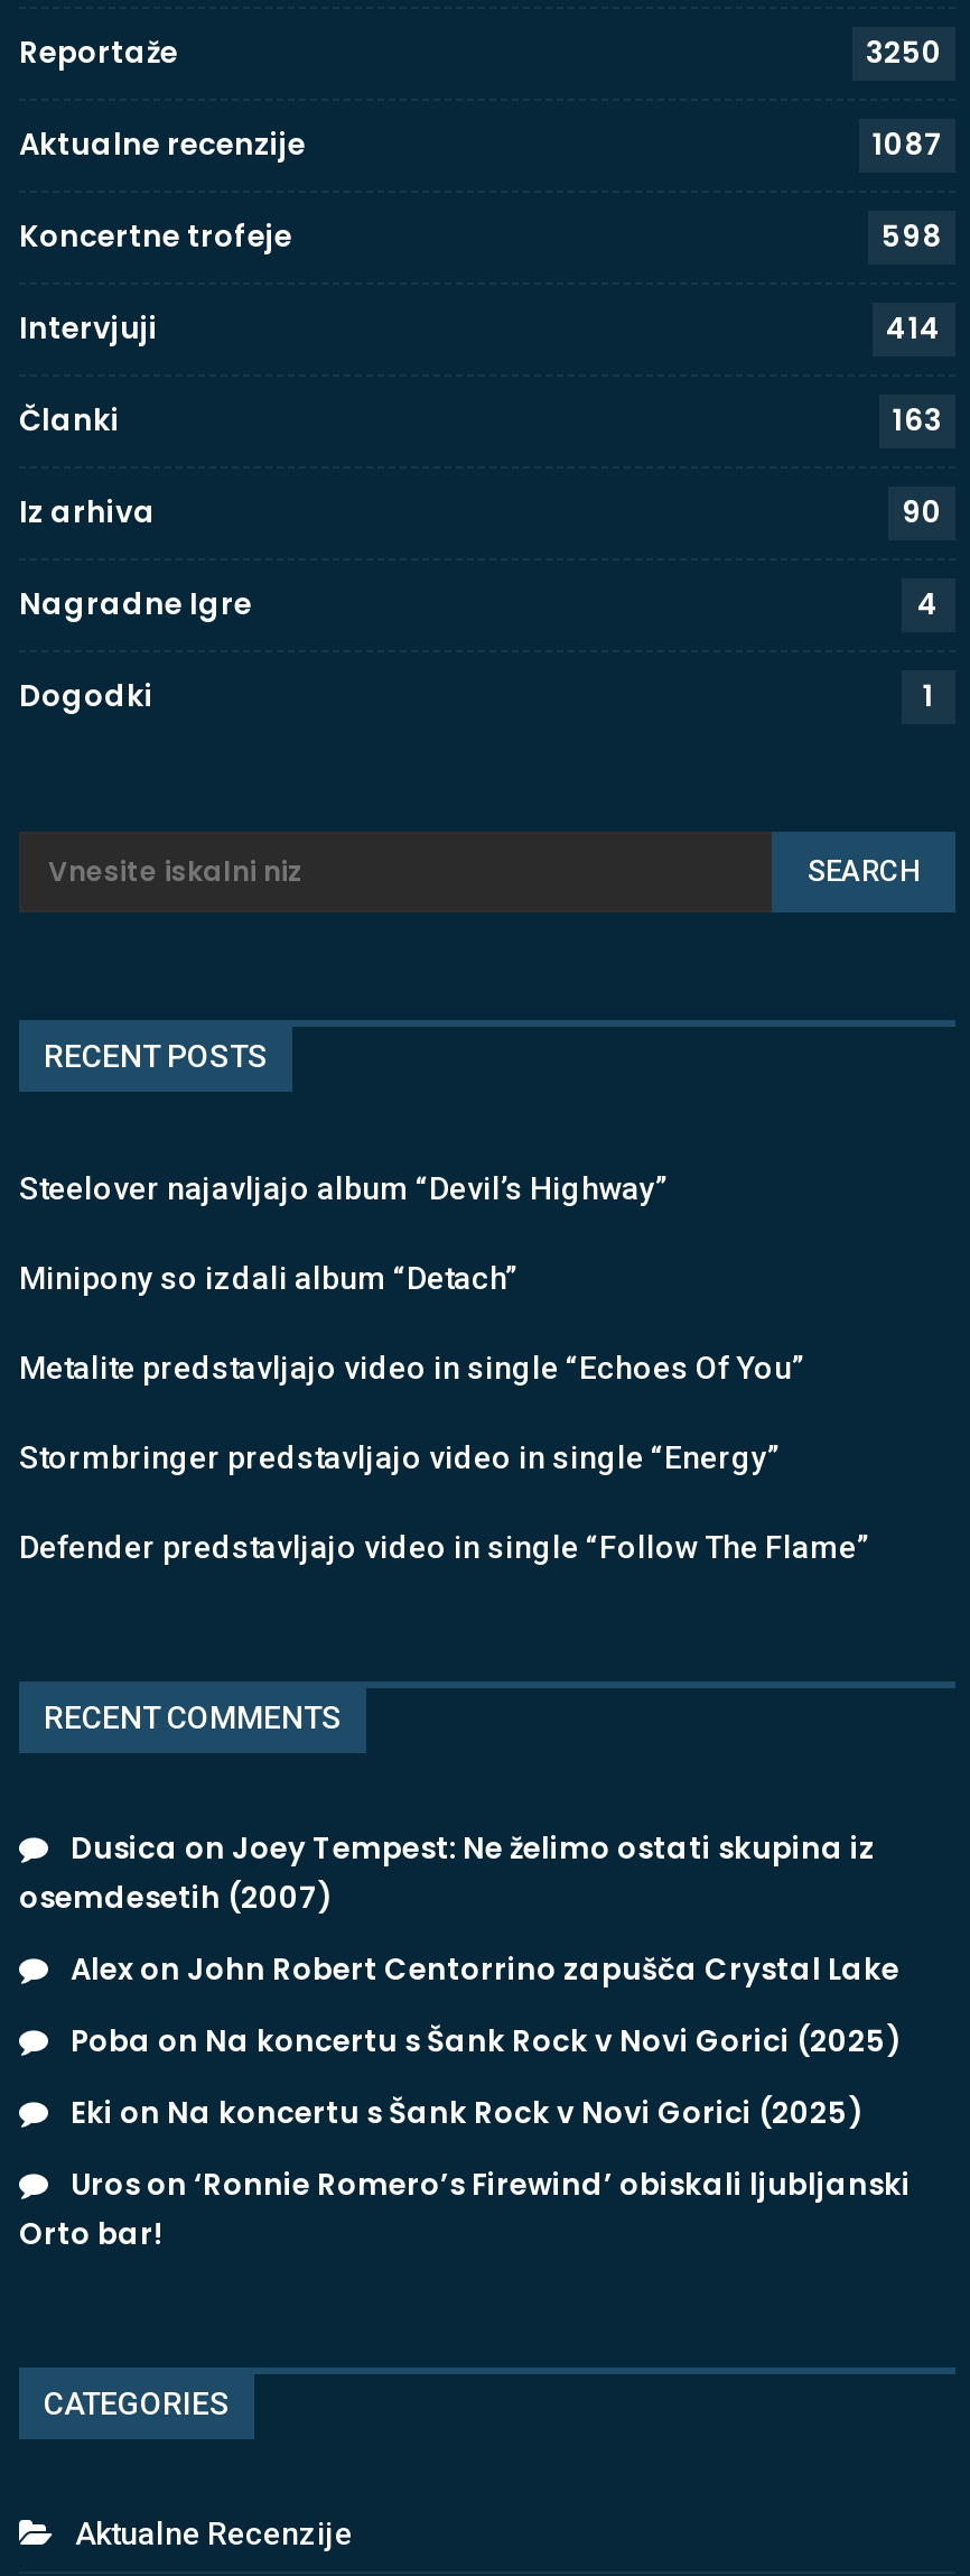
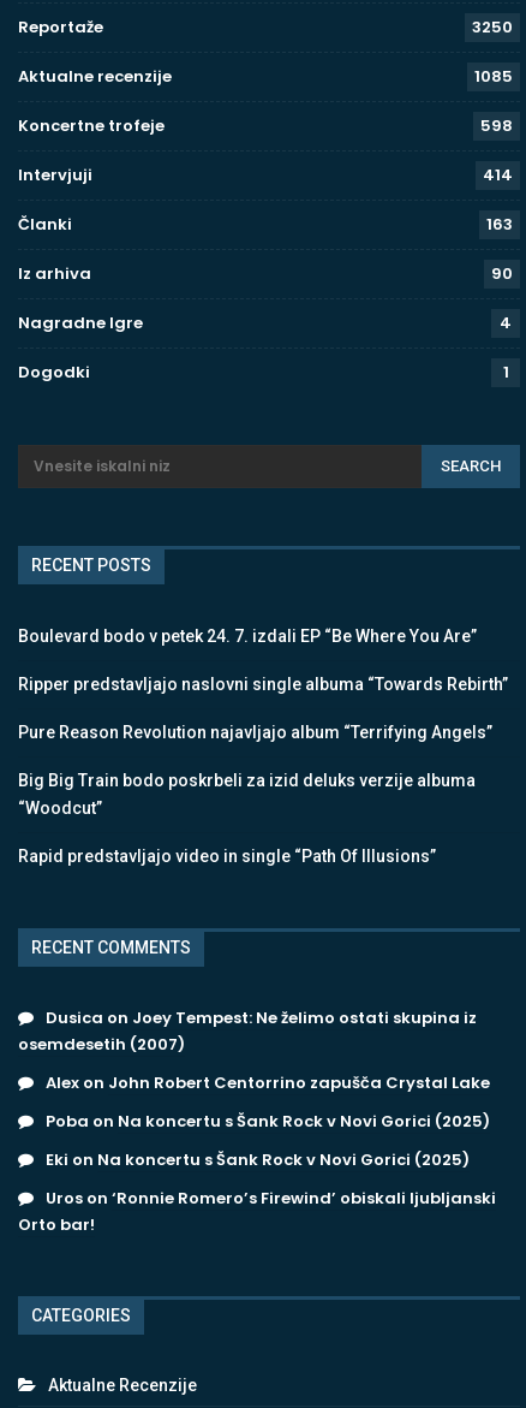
- 1087
+ 1085

- Steelover najavljajo album “Devil’s Highway”
+ Boulevard bodo v petek 24. 7. izdali EP “Be Where You Are”

- Minipony so izdali album “Detach”
+ Ripper predstavljajo naslovni single albuma “Towards Rebirth”

- Metalite predstavljajo video in single “Echoes Of You”
+ Pure Reason Revolution najavljajo album “Terrifying Angels”

- Stormbringer predstavljajo video in single “Energy”
+ Big Big Train bodo poskrbeli za izid deluks verzije albuma
+ “Woodcut”

- Defender predstavljajo video in single “Follow The Flame”
+ Rapid predstavljajo video in single “Path Of Illusions”
